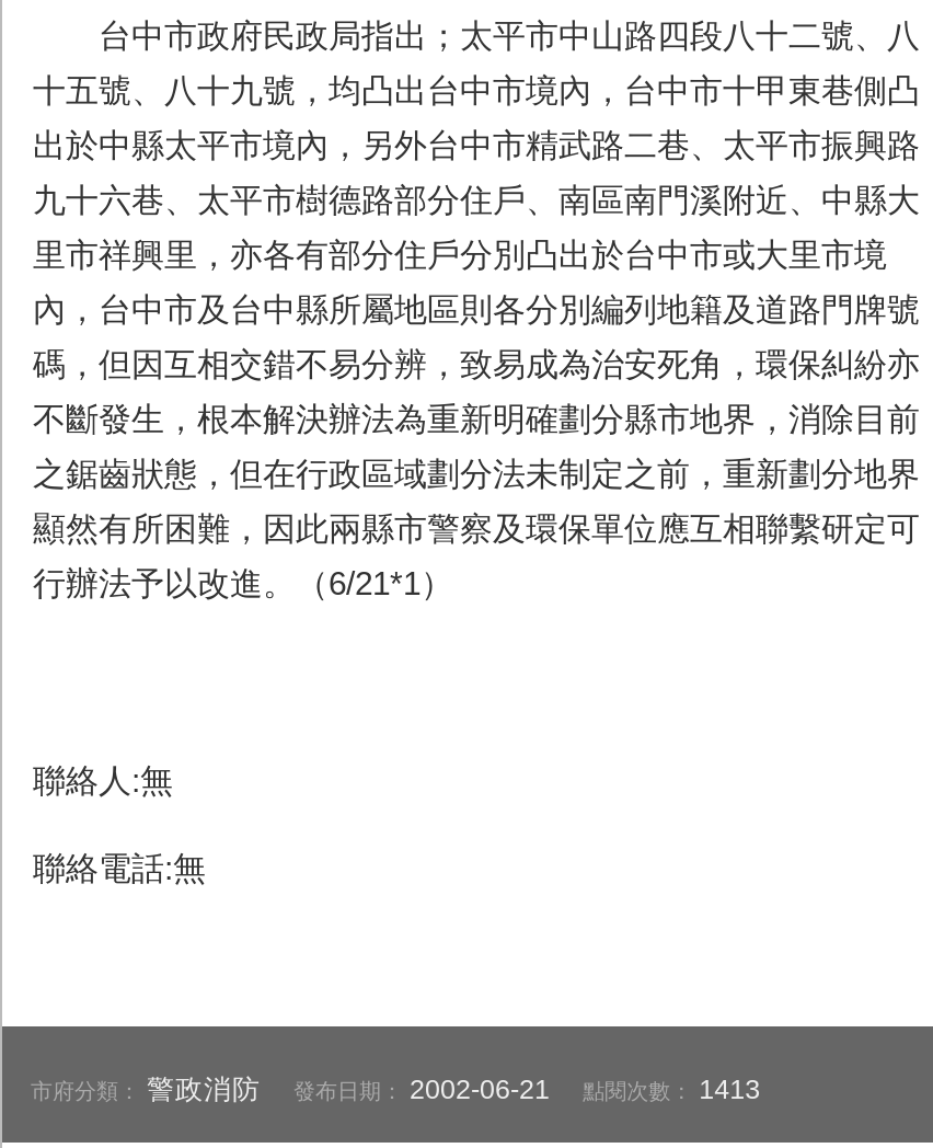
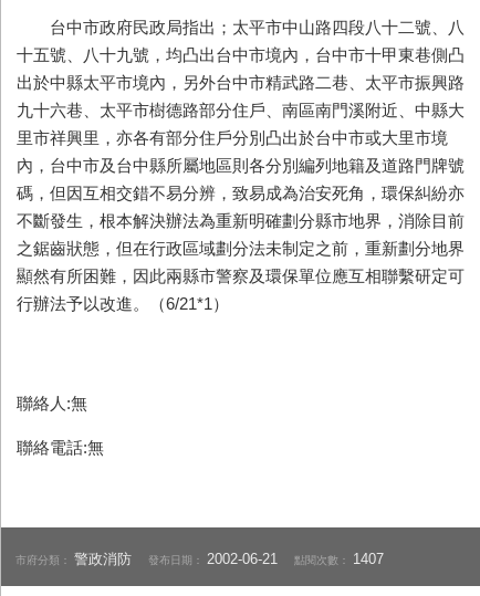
- 市府分類：警政消防 發布日期：2002-06-21 點閱次數：1413
+ 市府分類：警政消防 發布日期：2002-06-21 點閱次數：1407
